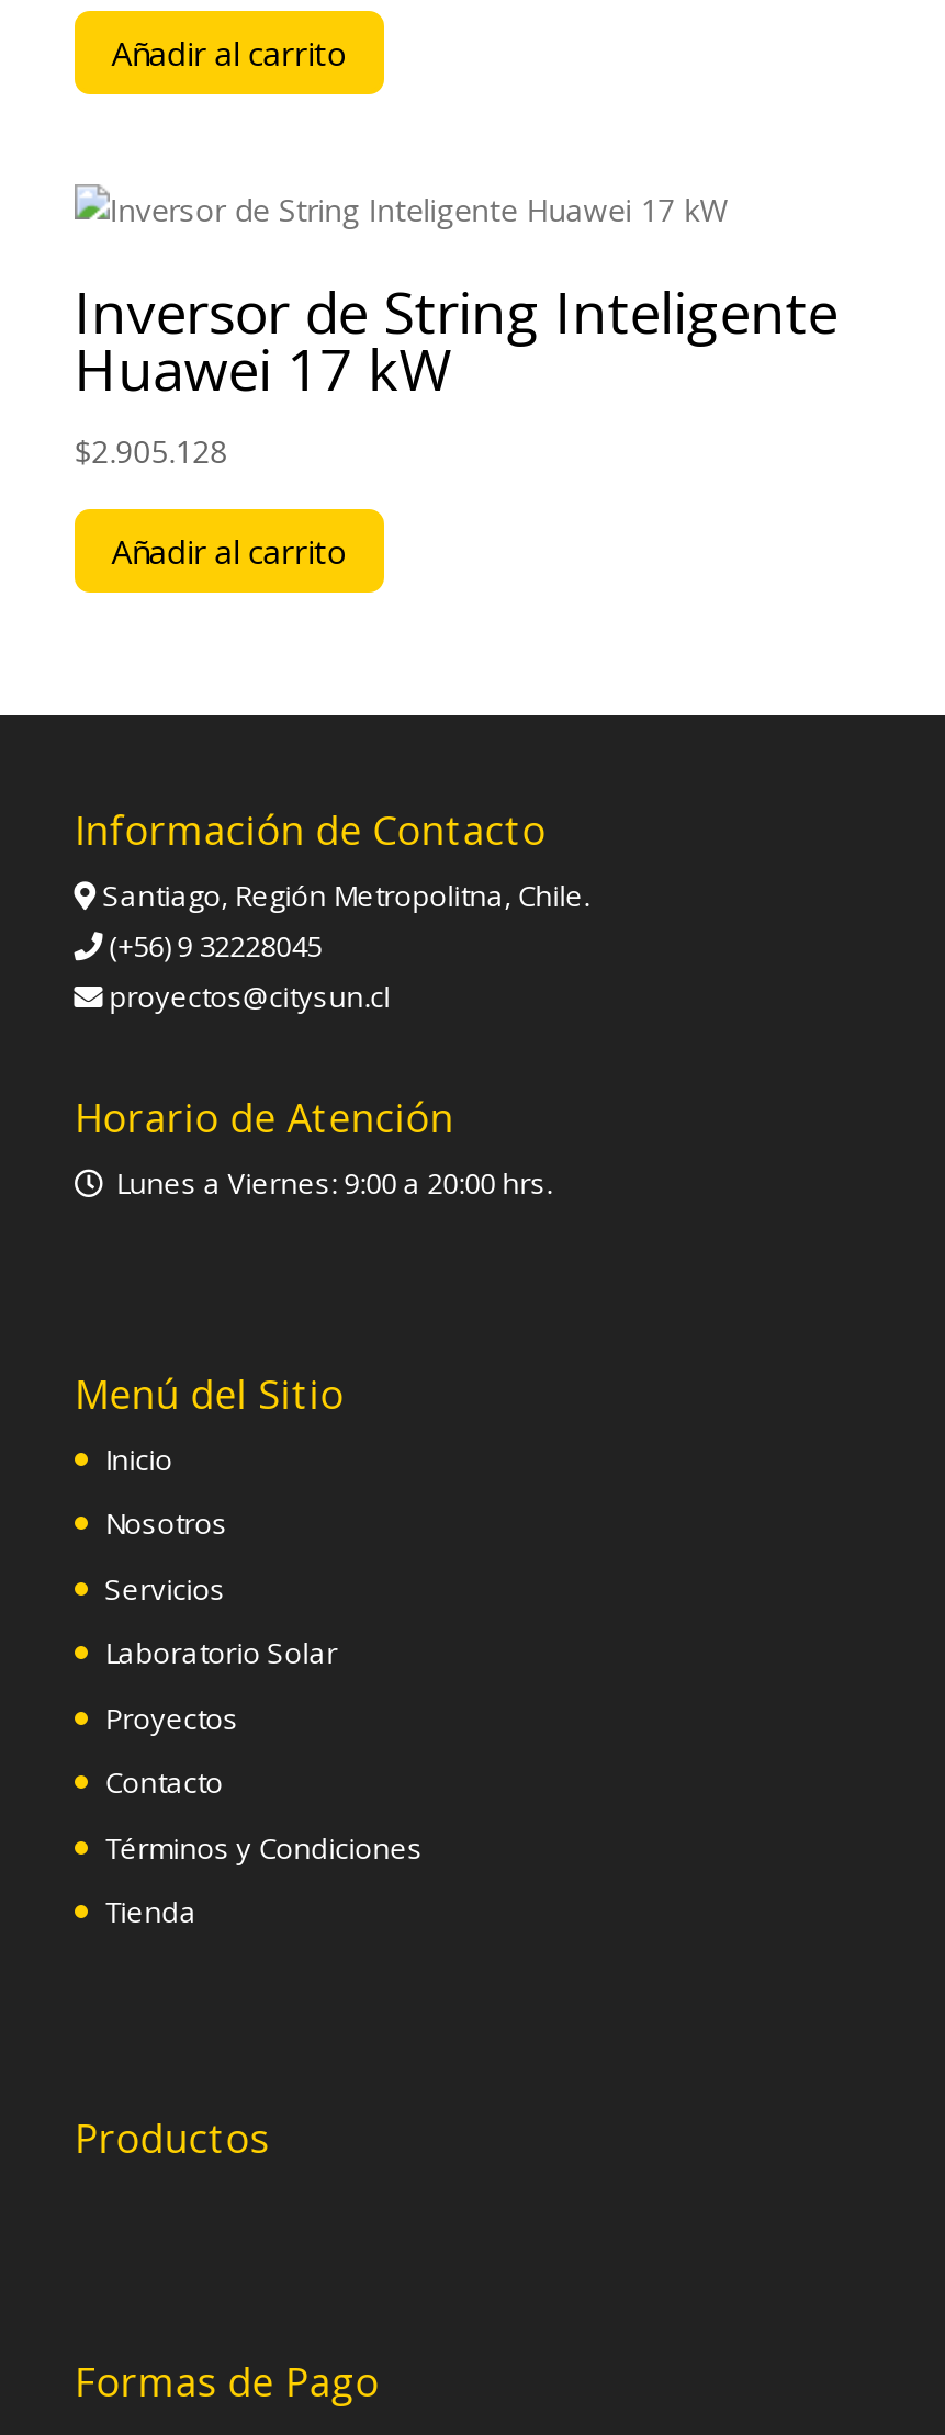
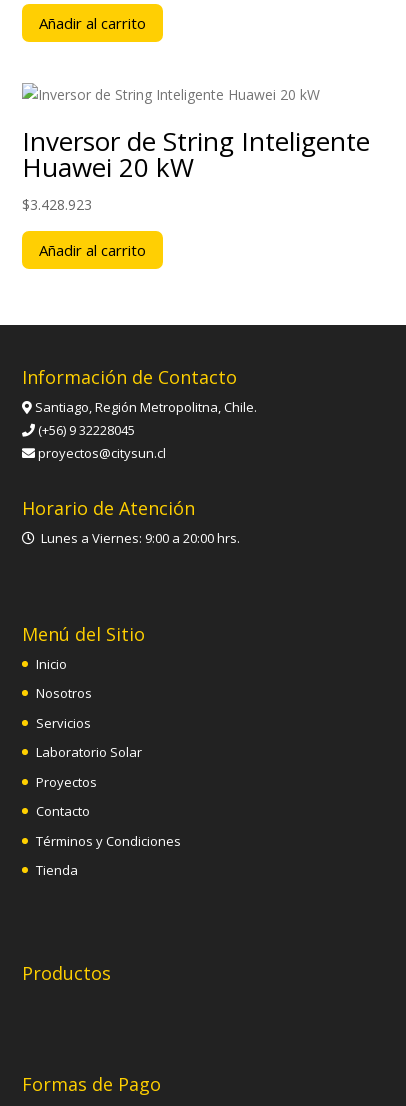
- Huawei 17 kW
+ Huawei 20 kW

- $2.905.128
+ $3.428.923
